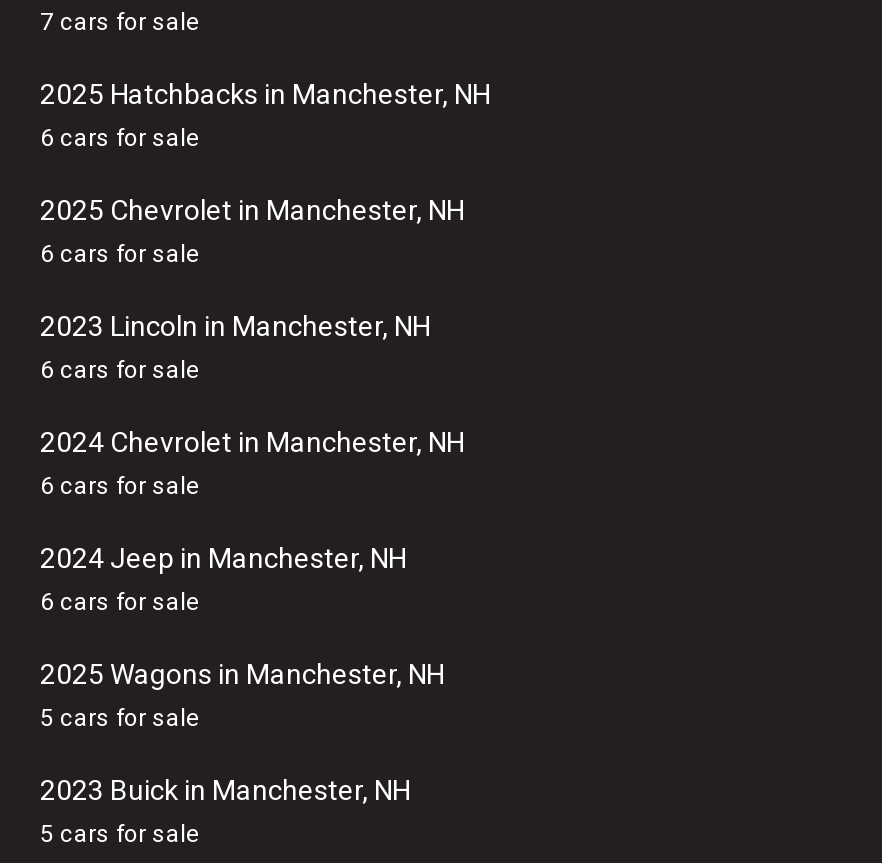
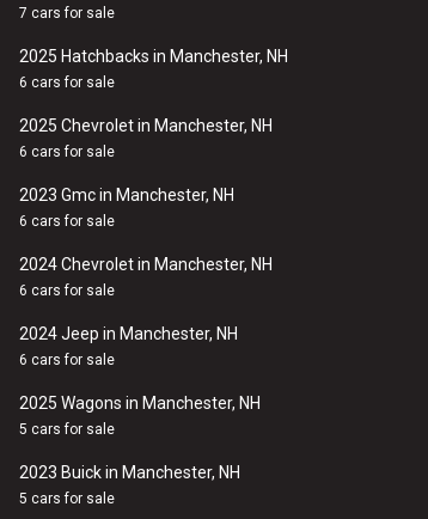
- 2023 Lincoln in Manchester, NH
+ 2023 Gmc in Manchester, NH
